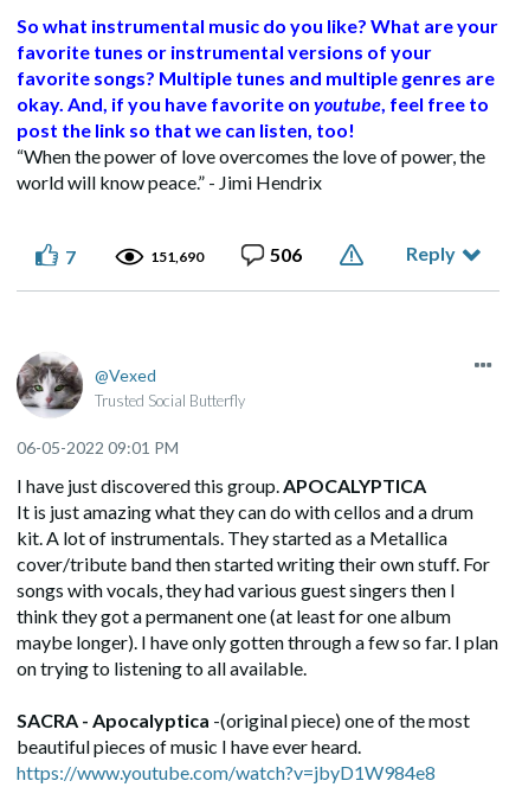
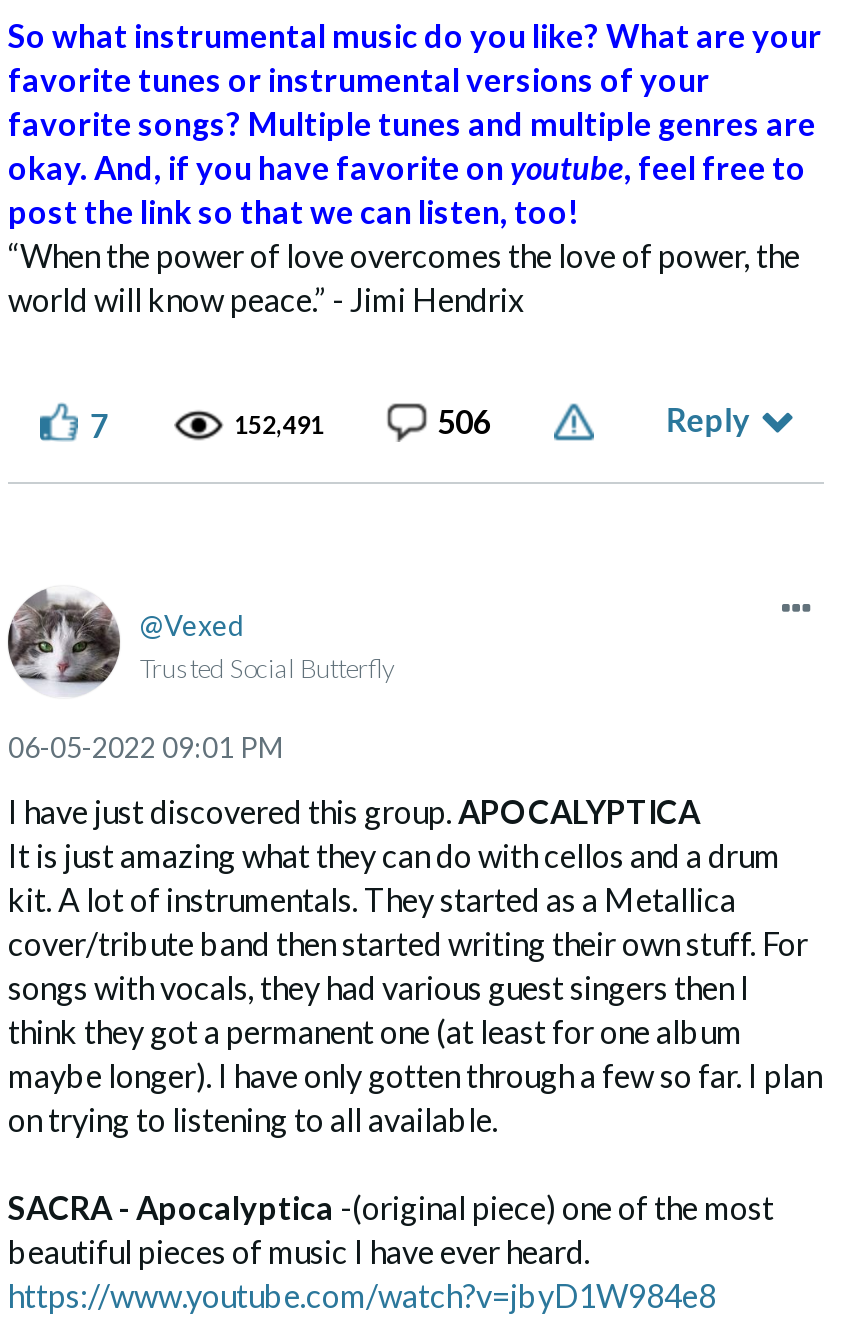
- 151,690
+ 152,491
